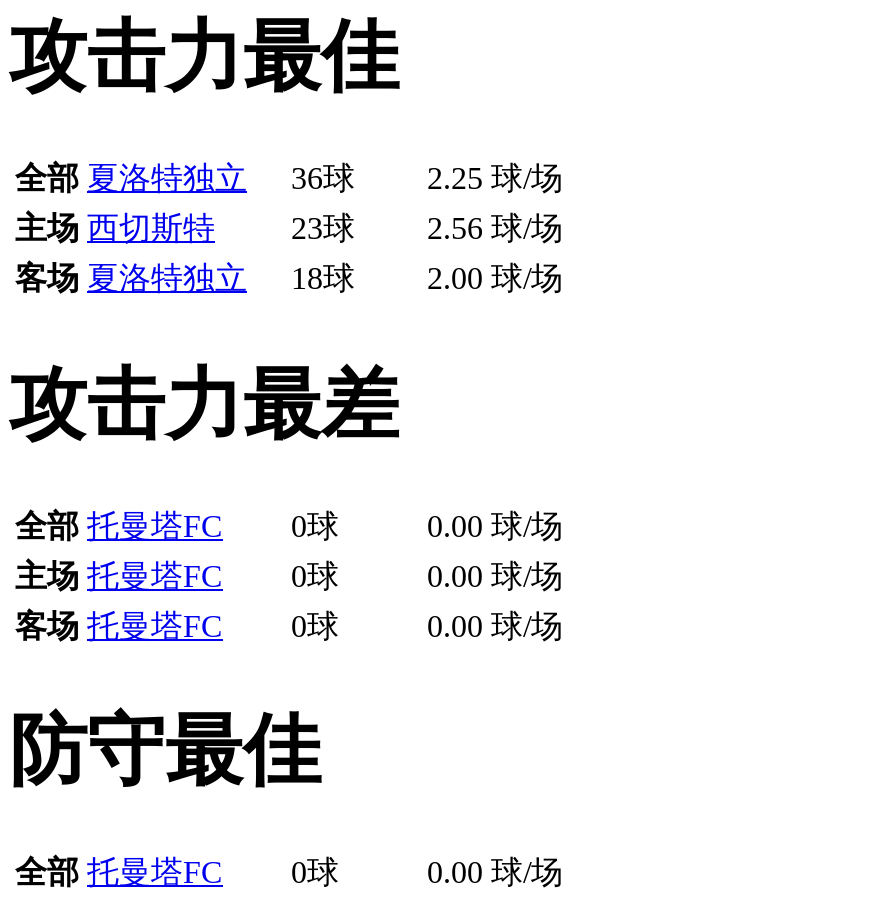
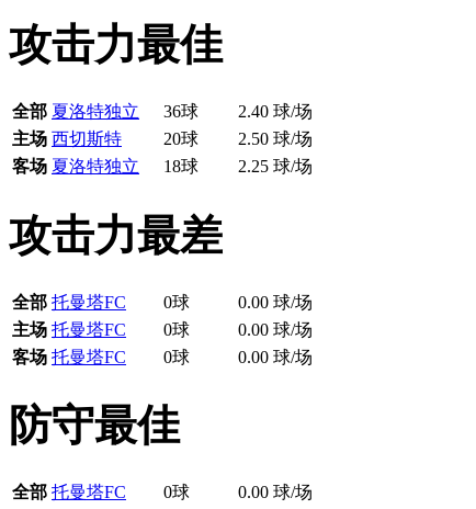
- 2.25 球/场
+ 2.40 球/场

- 23球
+ 20球

- 2.56 球/场
+ 2.50 球/场

- 2.00 球/场
+ 2.25 球/场
